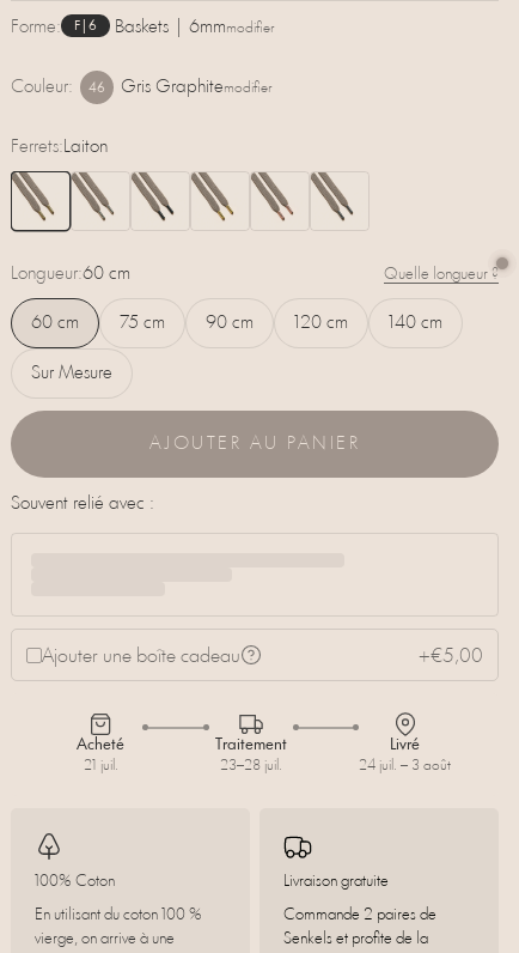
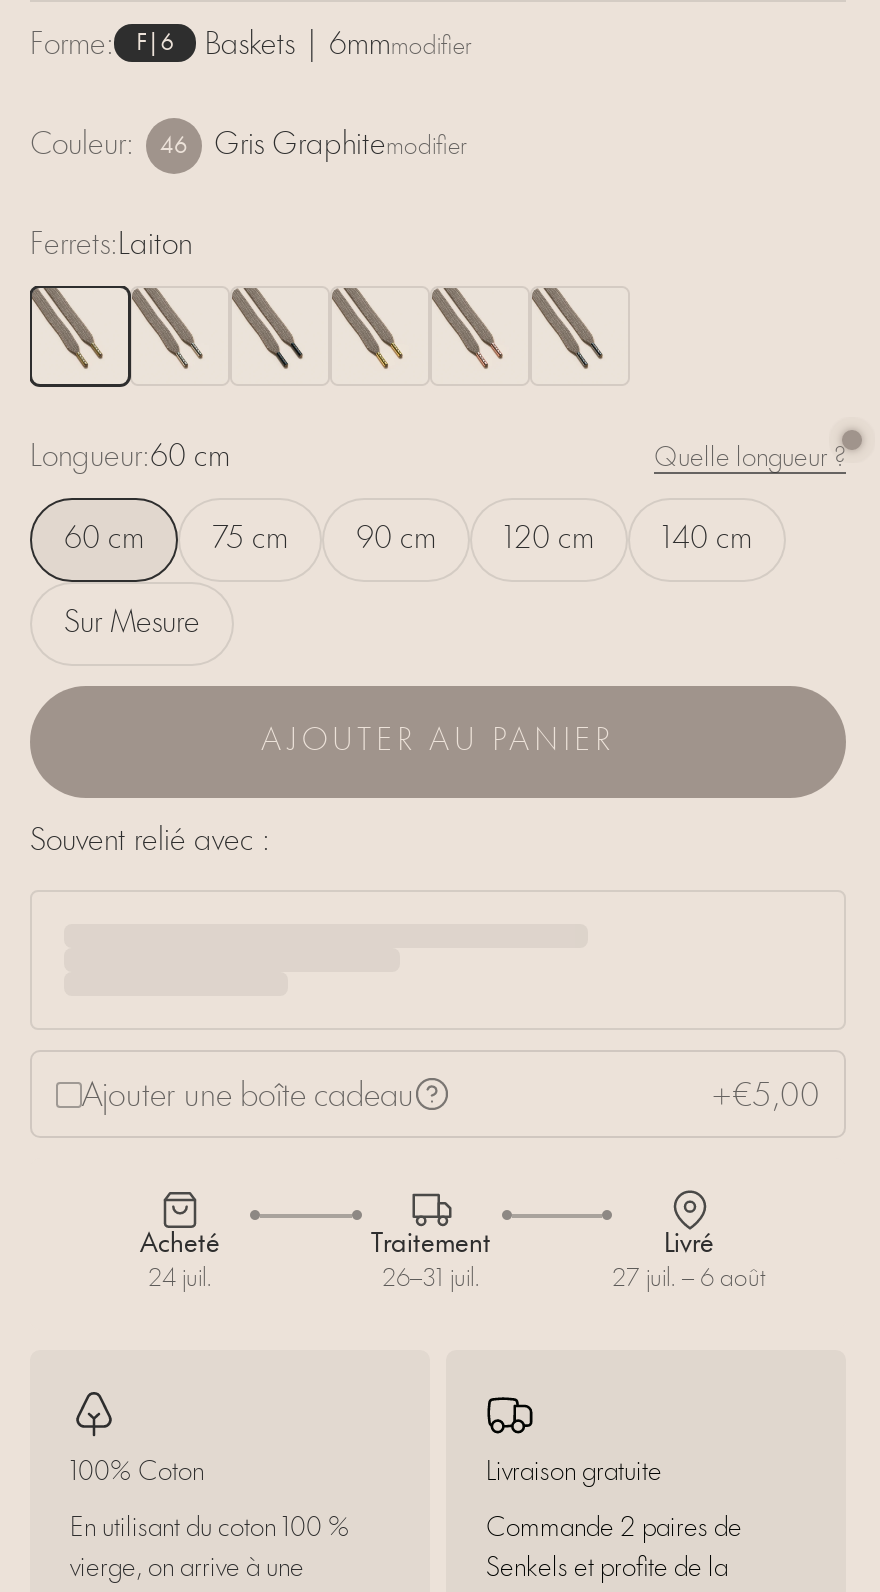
- 21 juil.
+ 24 juil.

- 23–28 juil.
+ 26–31 juil.

- 24 juil. – 3 août
+ 27 juil. – 6 août
